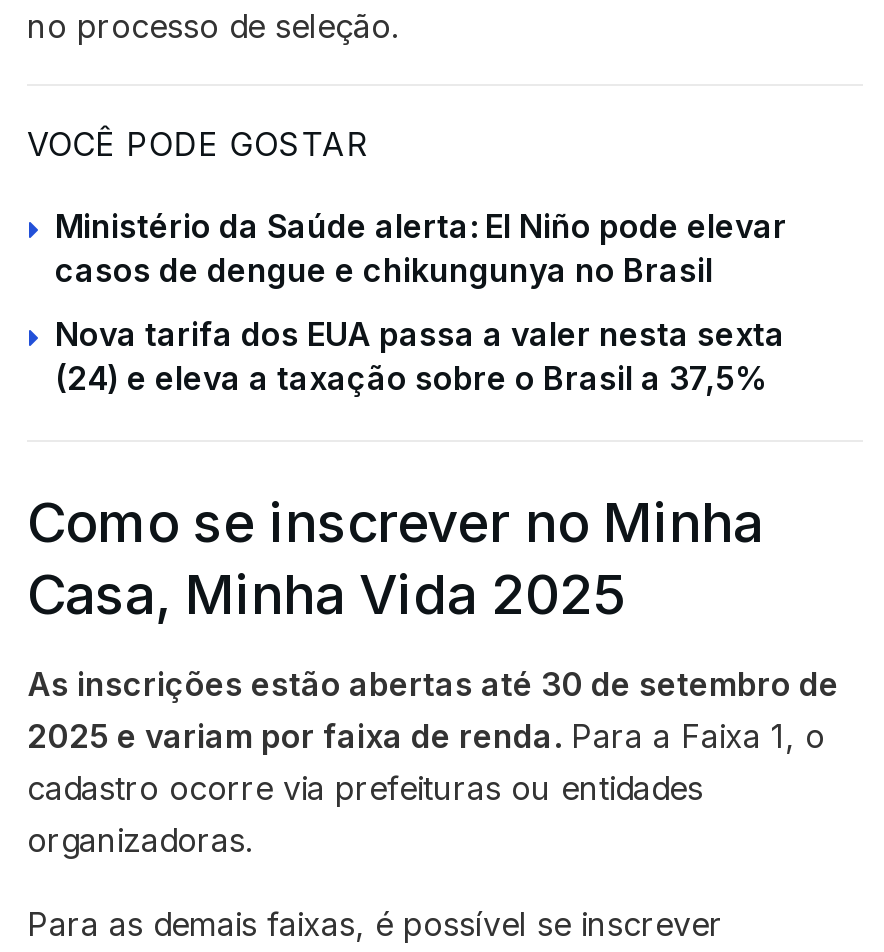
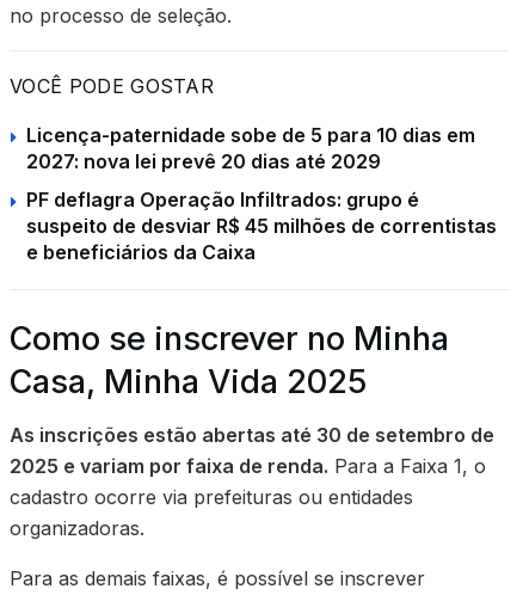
- Ministério da Saúde alerta: El Niño pode elevar
- casos de dengue e chikungunya no Brasil
+ Licença-paternidade sobe de 5 para 10 dias em
+ 2027: nova lei prevê 20 dias até 2029

- Nova tarifa dos EUA passa a valer nesta sexta
- (24) e eleva a taxação sobre o Brasil a 37,5%
+ PF deflagra Operação Infiltrados: grupo é
+ suspeito de desviar R$ 45 milhões de correntistas
+ e beneficiários da Caixa
